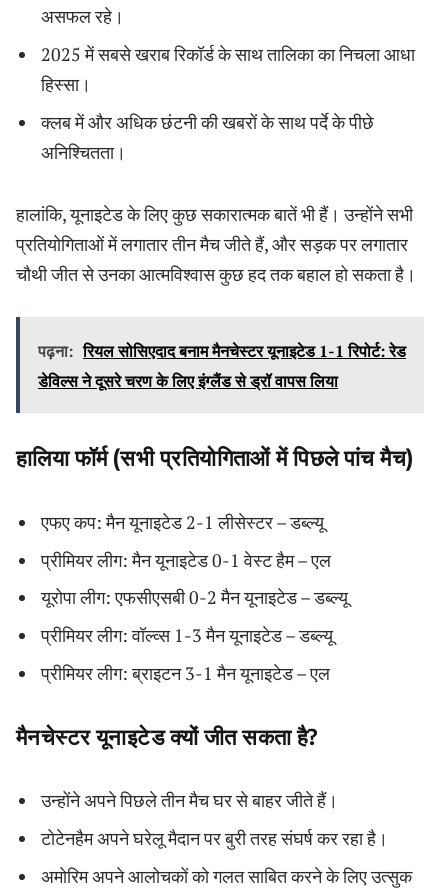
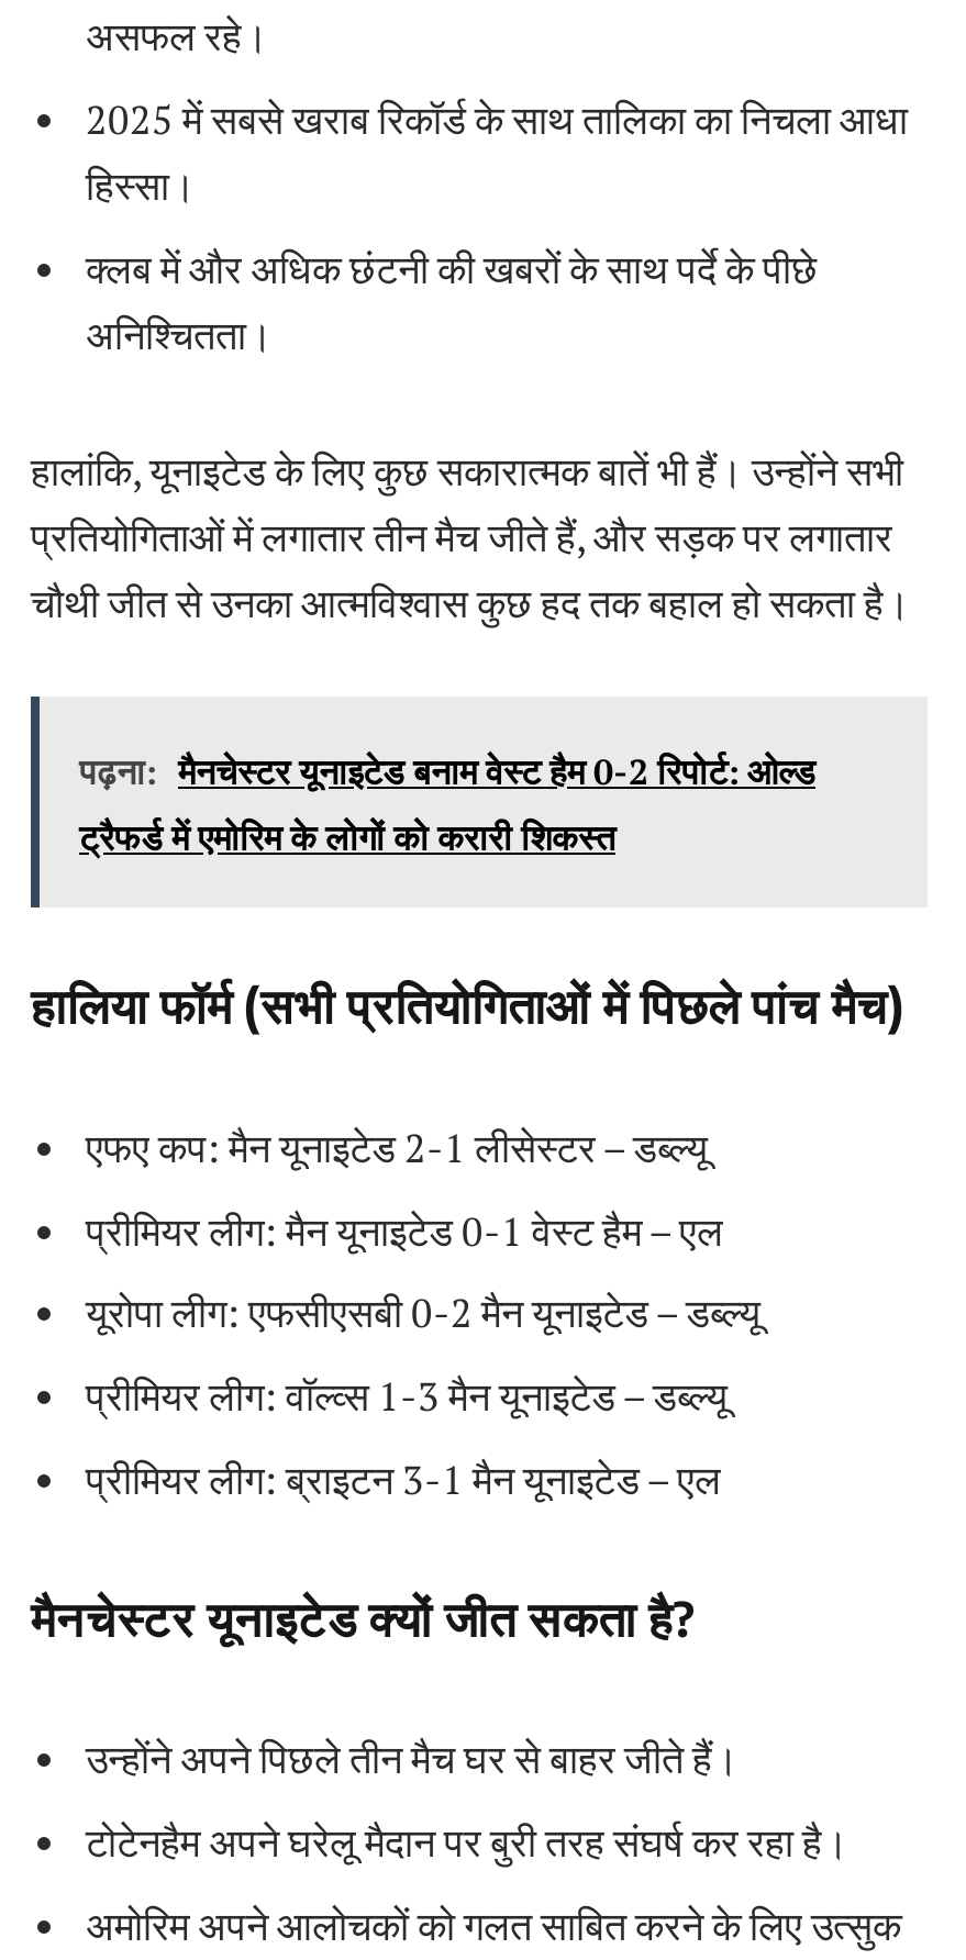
- पढ़ना: रियल सोसिएदाद बनाम मैनचेस्टर यूनाइटेड 1-1 रिपोर्ट: रेड
- डेविल्स ने दूसरे चरण के लिए इंग्लैंड से ड्रॉ वापस लिया
+ पढ़ना: मैनचेस्टर यूनाइटेड बनाम वेस्ट हैम 0-2 रिपोर्ट: ओल्ड
+ ट्रैफर्ड में एमोरिम के लोगों को करारी शिकस्त
